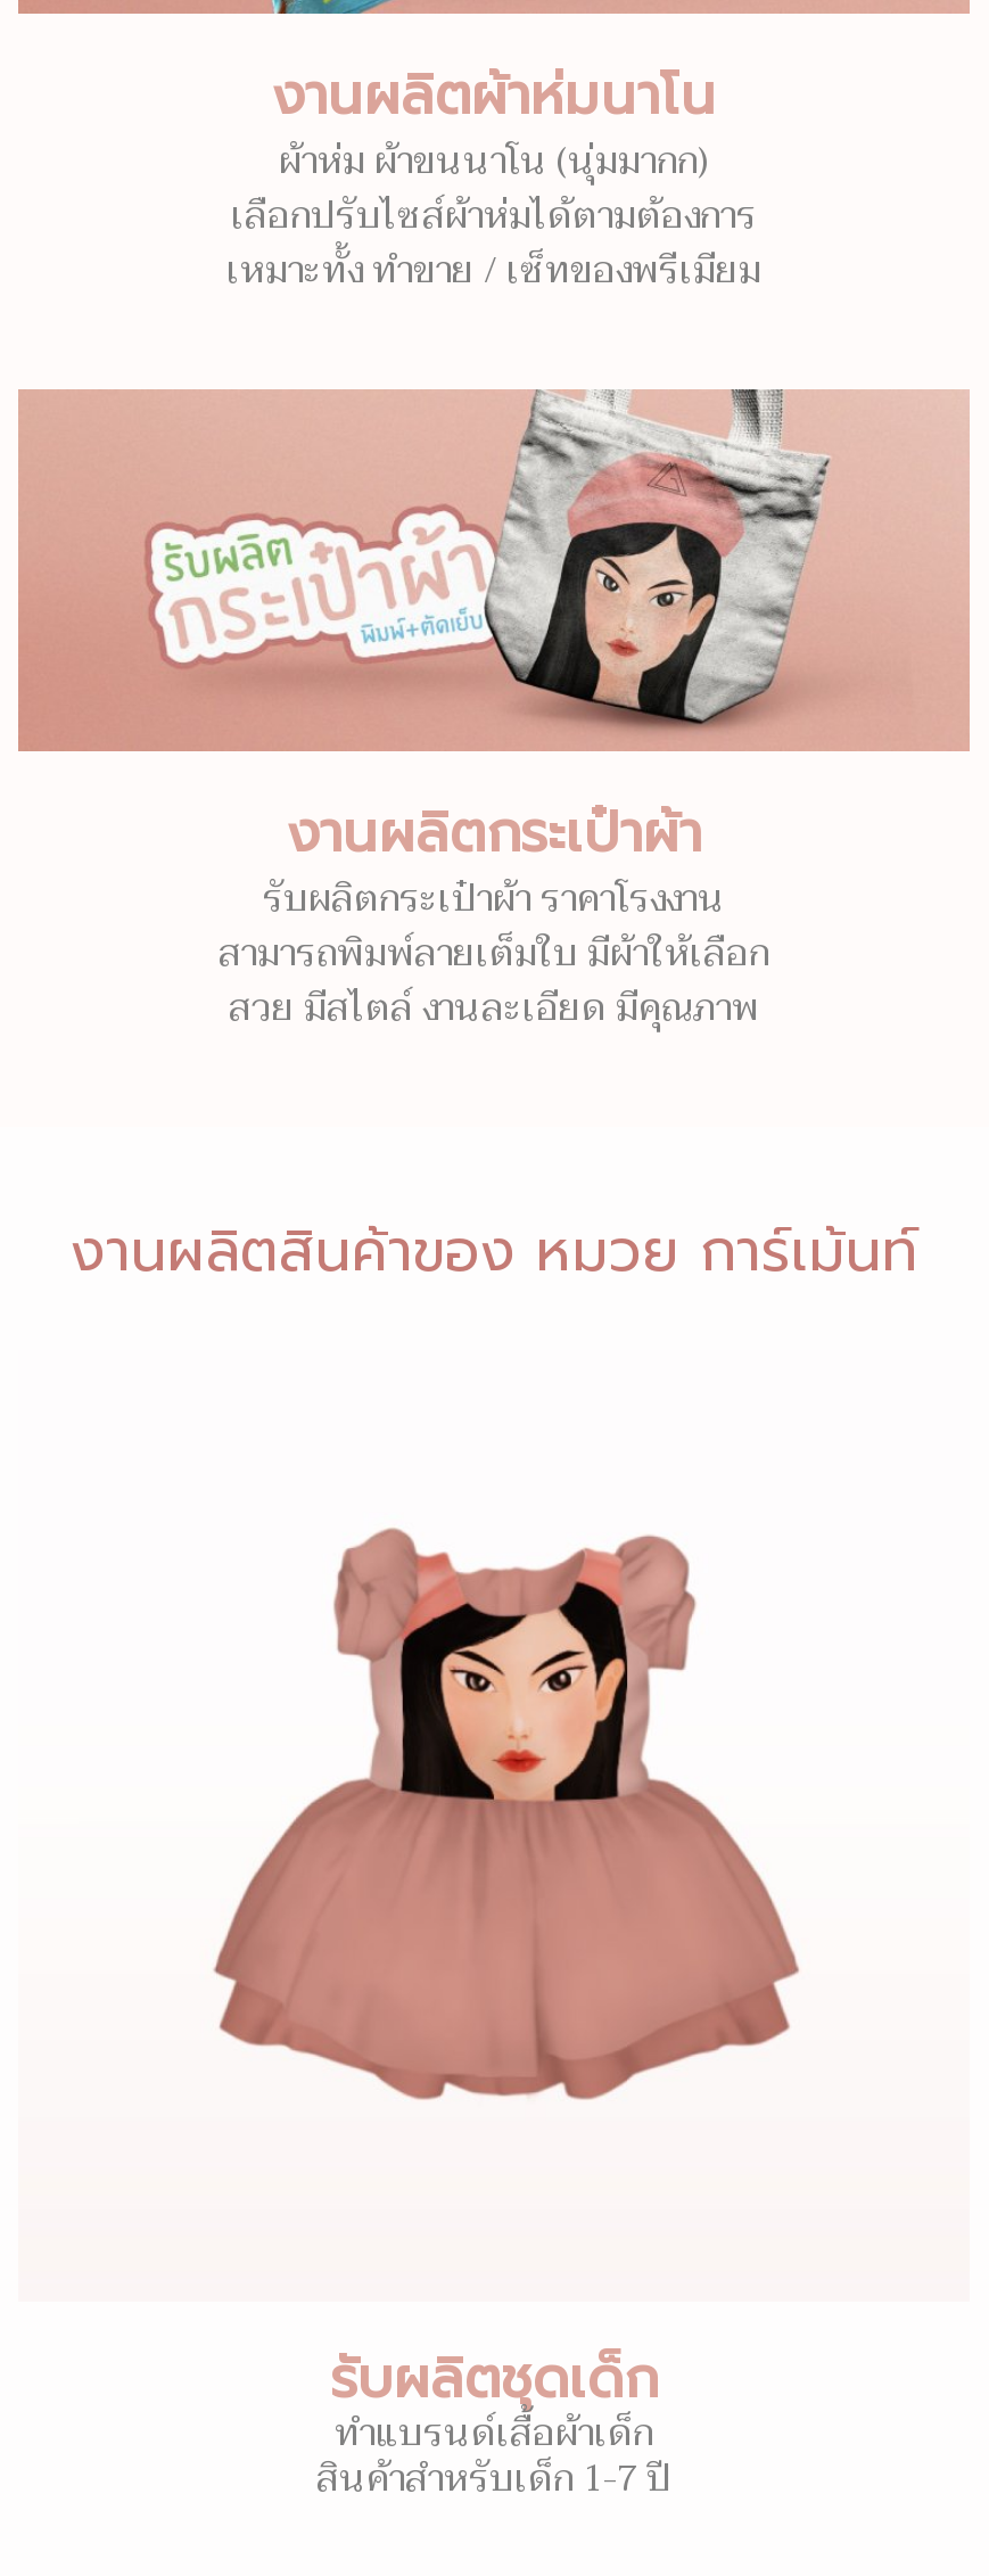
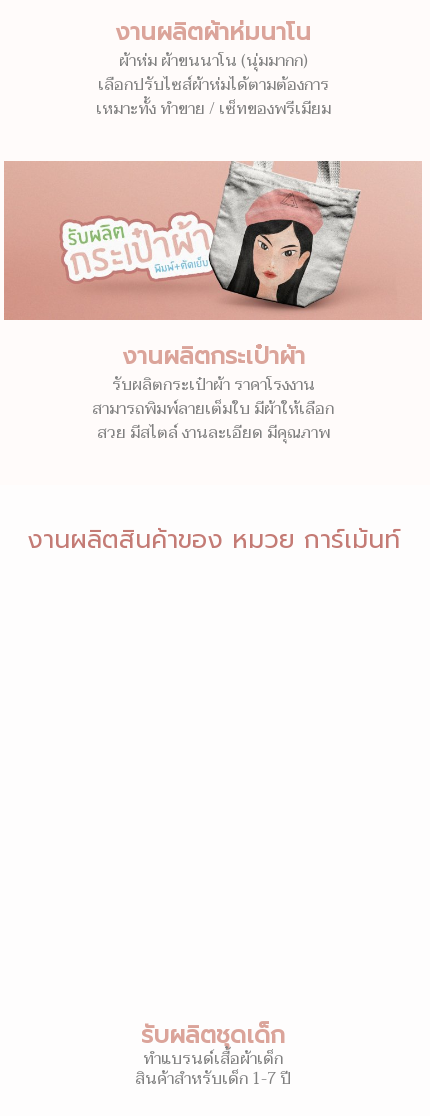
- [image]
